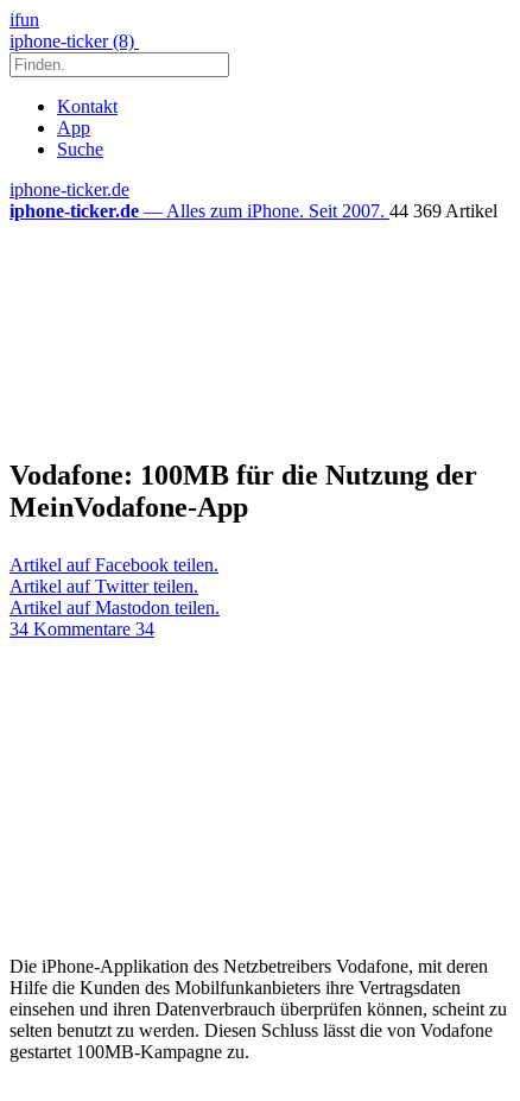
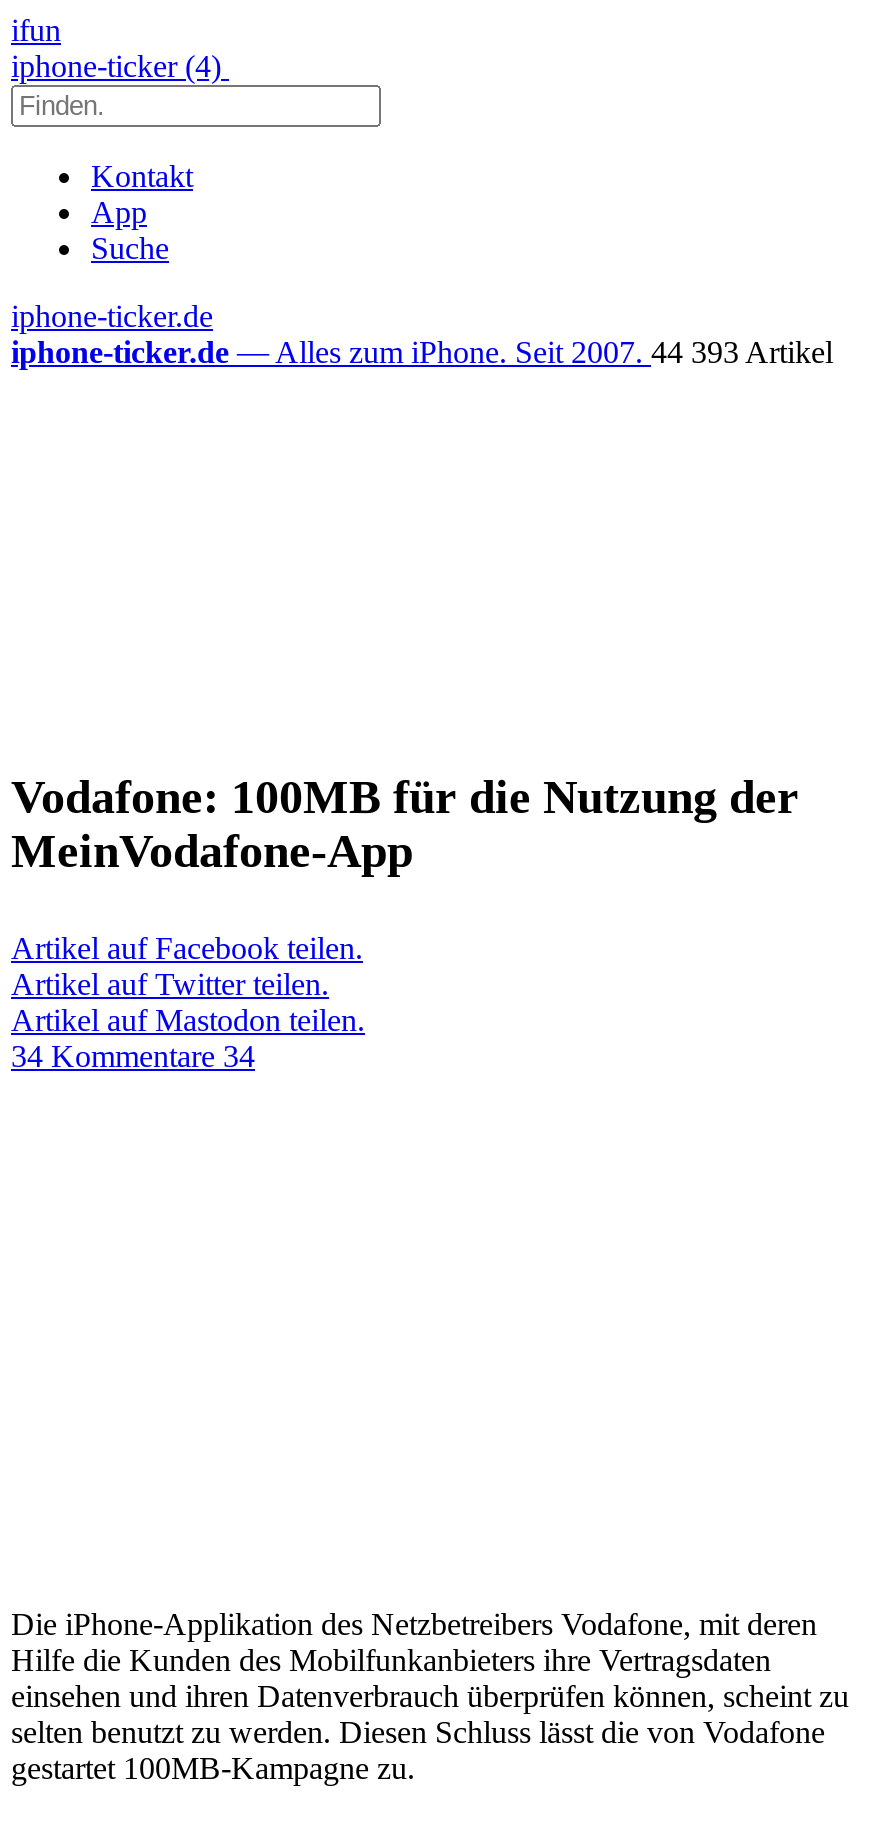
- iphone-ticker (8)
+ iphone-ticker (4)

- iphone-ticker.de — Alles zum iPhone. Seit 2007. 44 369 Artikel
+ iphone-ticker.de — Alles zum iPhone. Seit 2007. 44 393 Artikel
